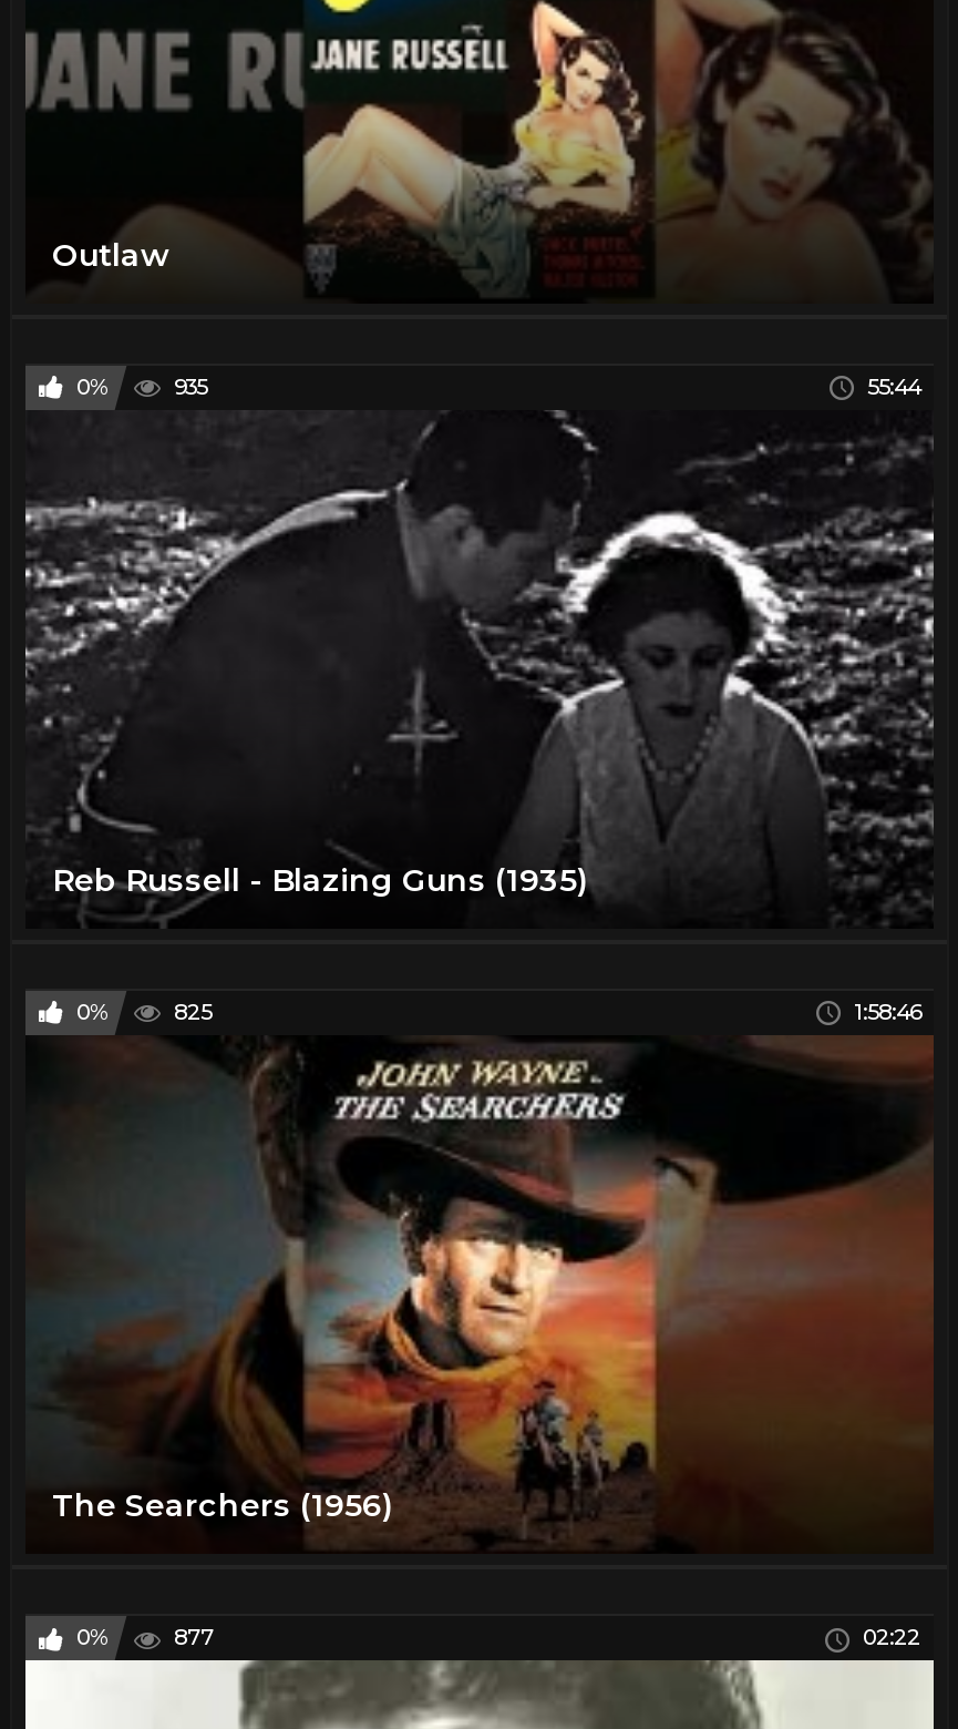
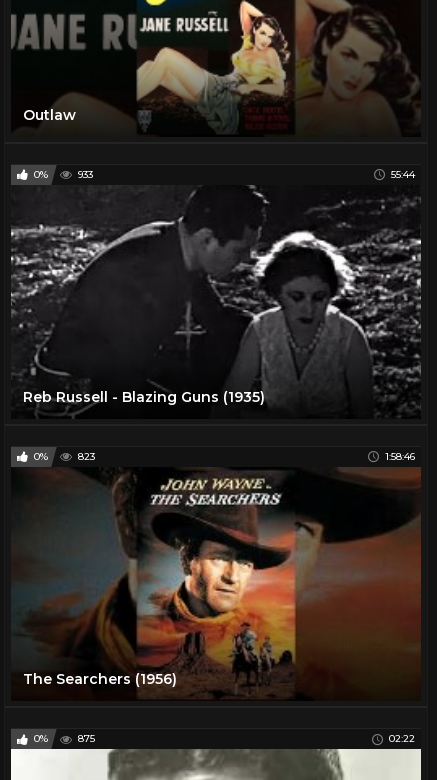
- 935
+ 933

- 825
+ 823

- 877
+ 875
